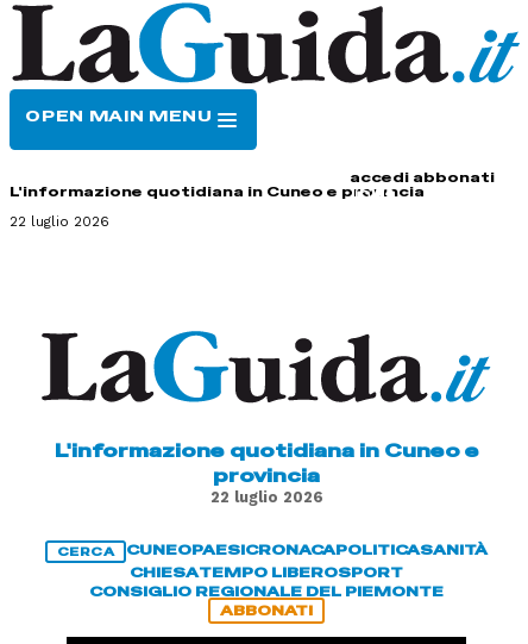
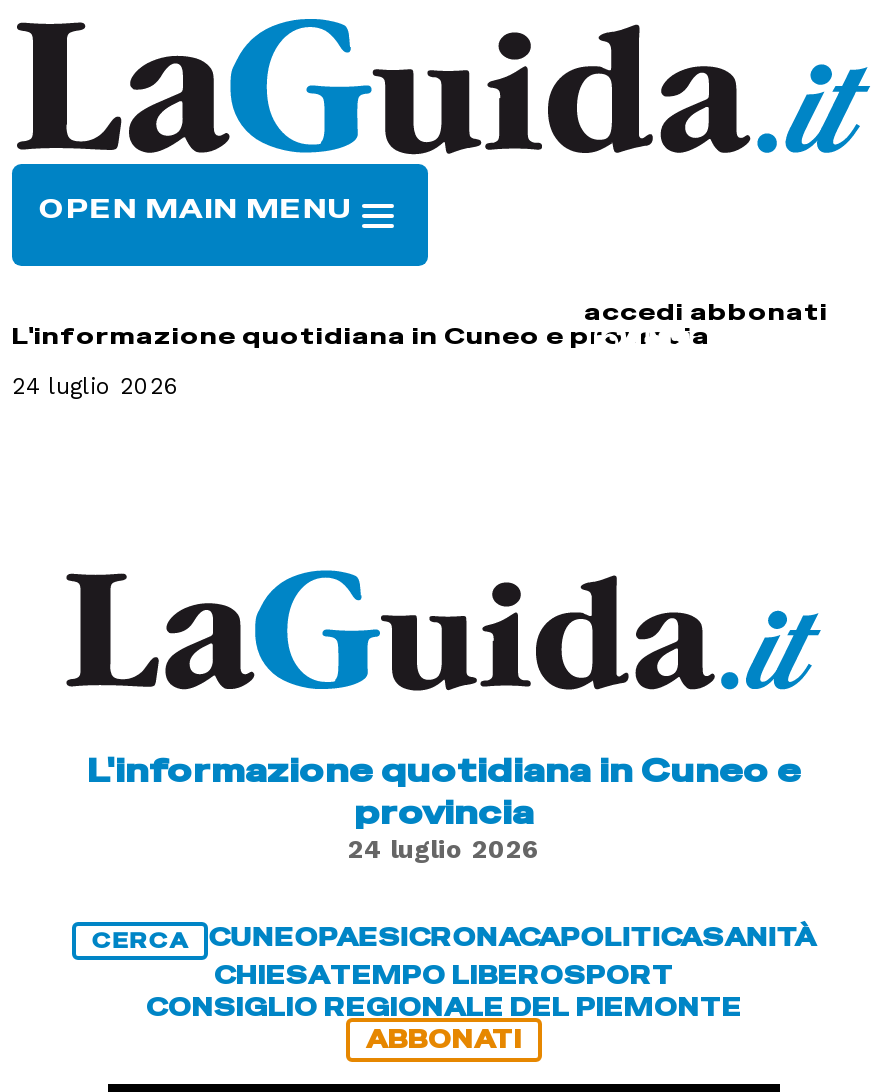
- 22 luglio 2026
+ 24 luglio 2026

- 22 luglio 2026
+ 24 luglio 2026
